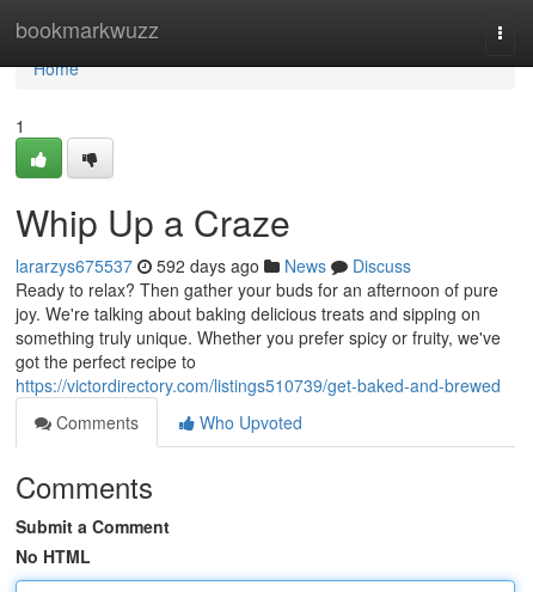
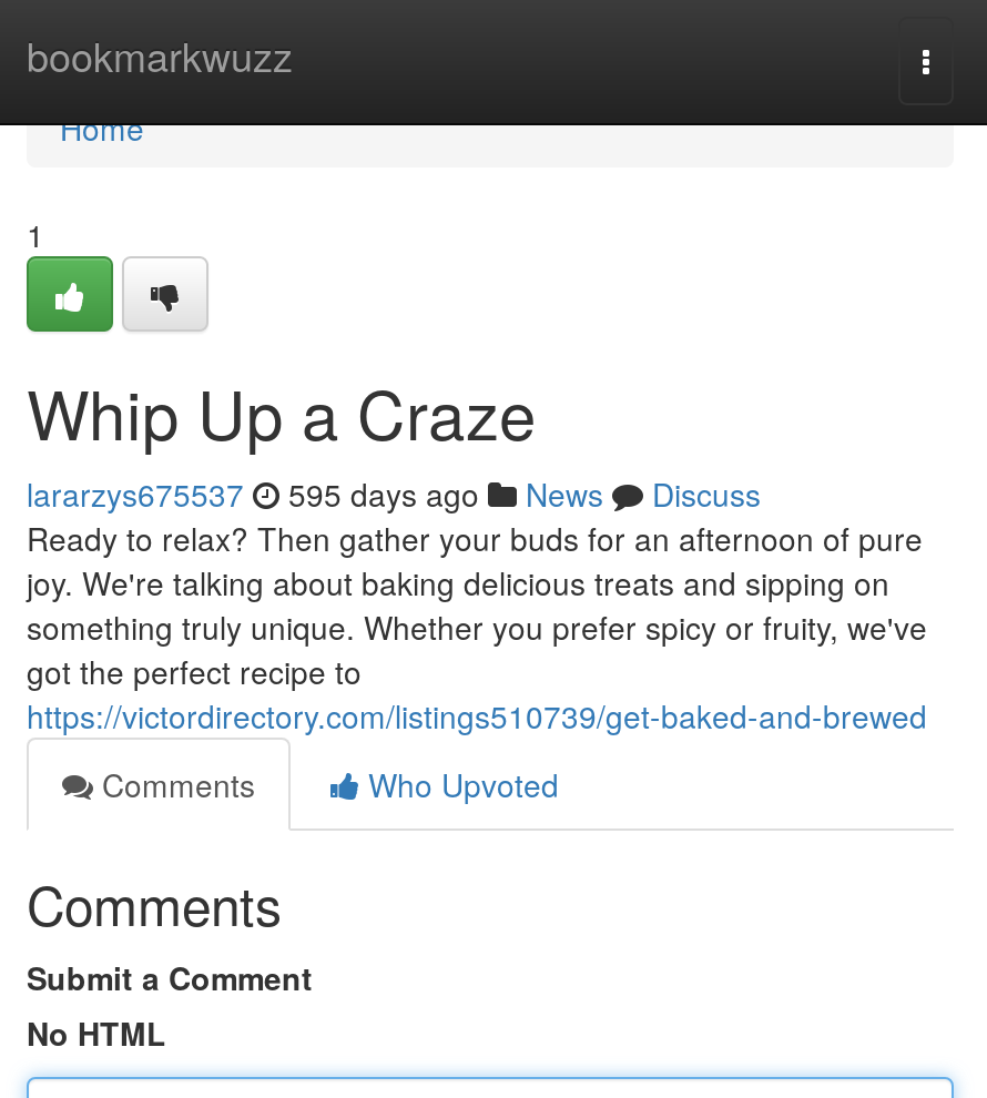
- lararzys675537 592 days ago News Discuss
+ lararzys675537 595 days ago News Discuss
